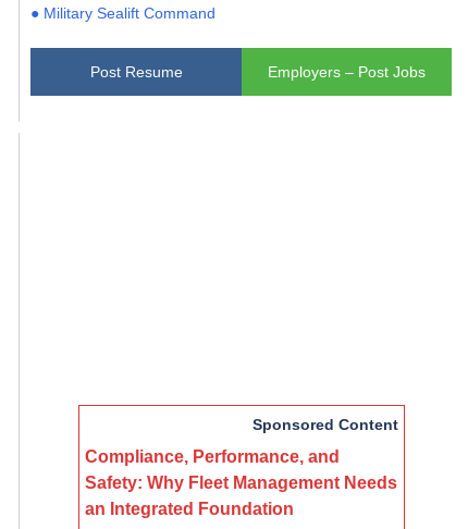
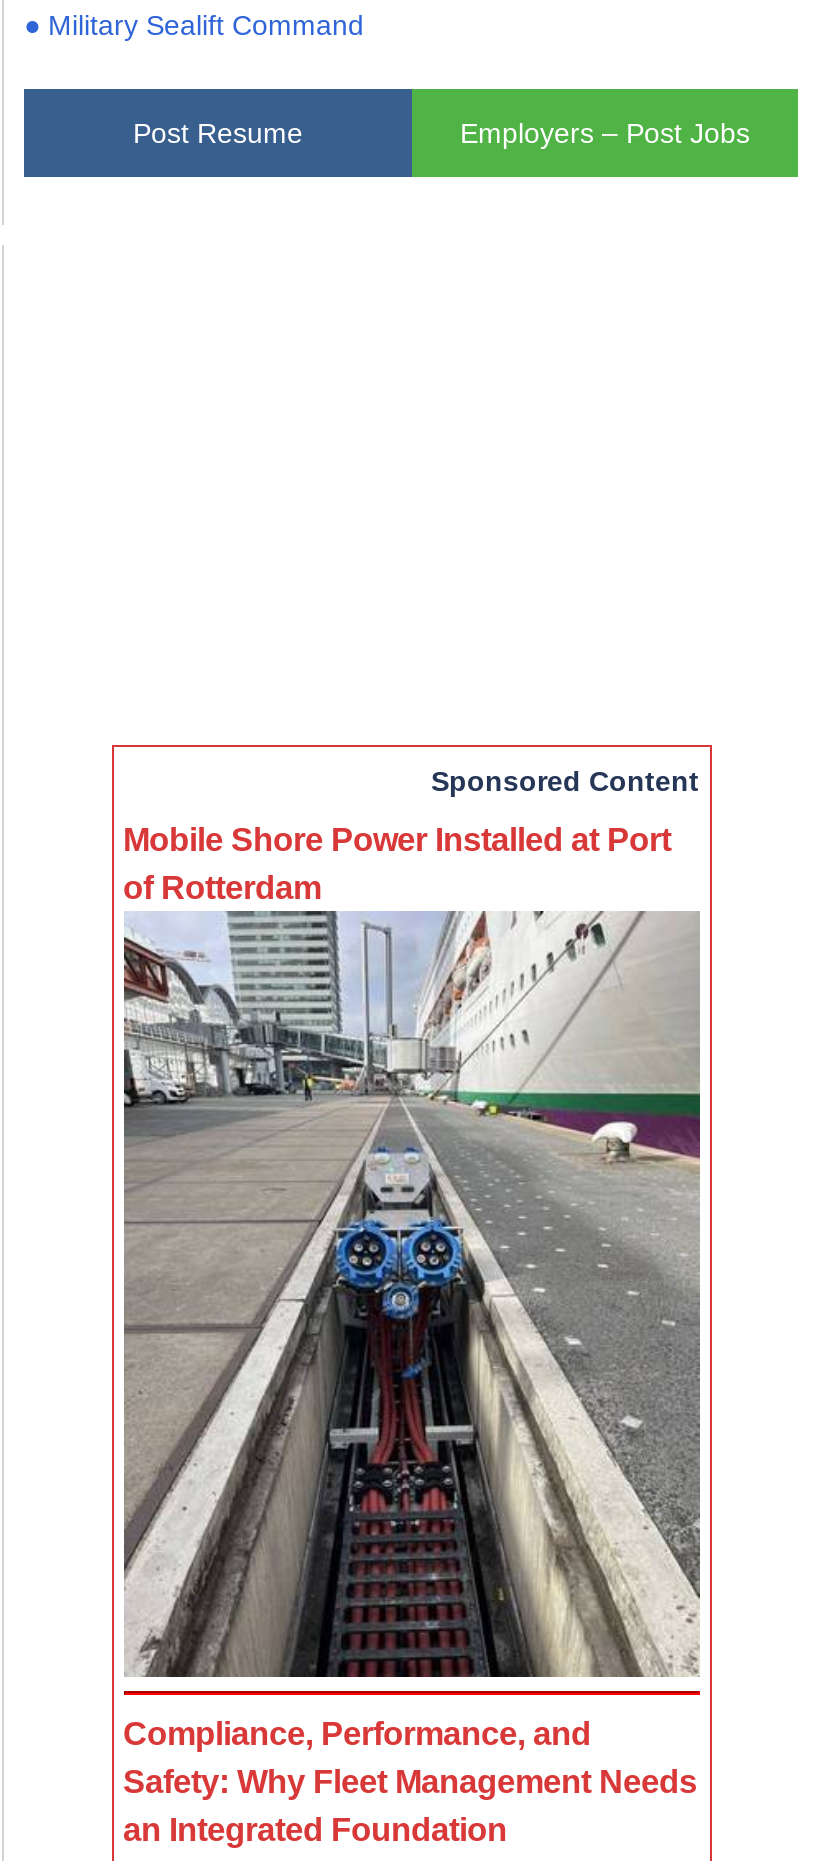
+ [image]

+ Mobile Shore Power Installed at Port
+ of Rotterdam
